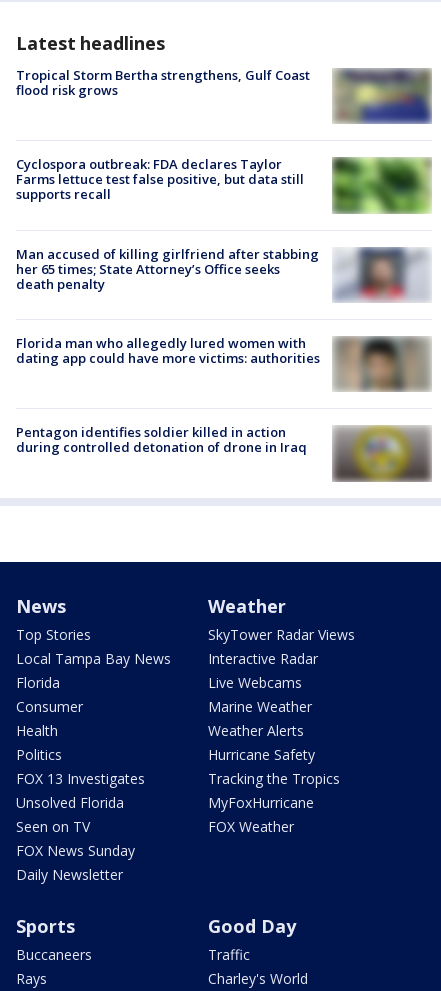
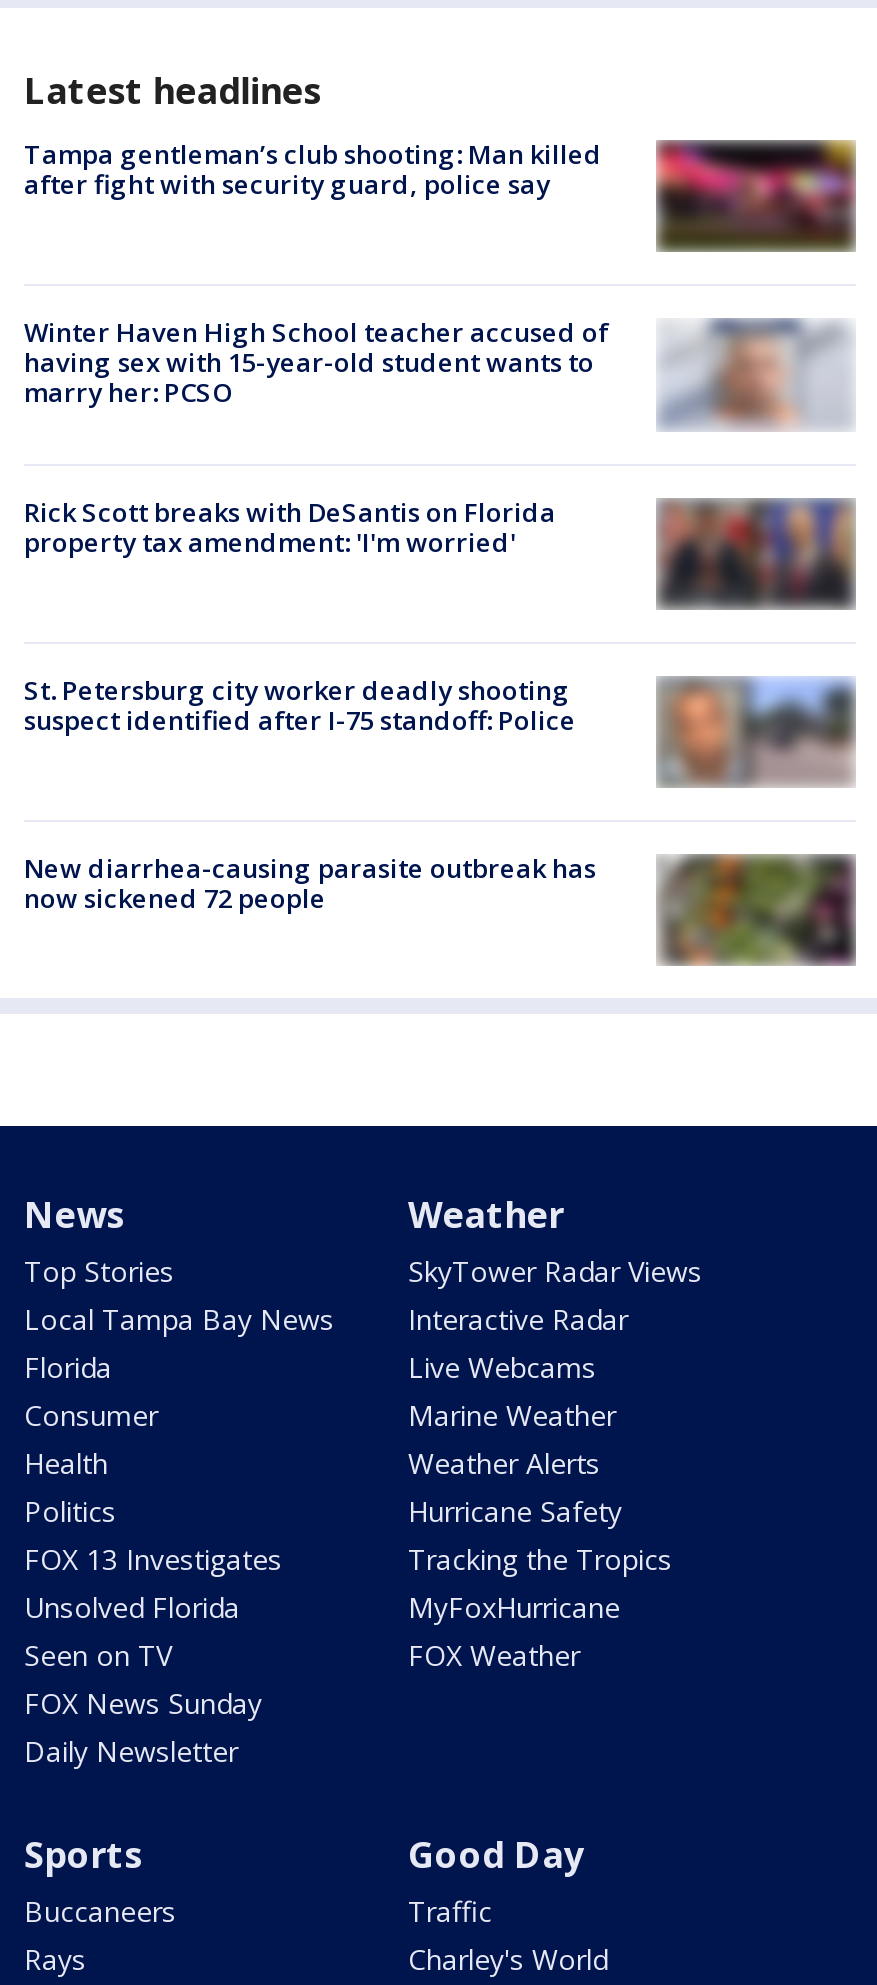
- [image]
- Tropical Storm Bertha strengthens, Gulf Coast
- flood risk grows
+ [image]
+ Tampa gentleman’s club shooting: Man killed
+ after fight with security guard, police say

- [image]
- Cyclospora outbreak: FDA declares Taylor
- Farms lettuce test false positive, but data still
- supports recall
+ [image]
+ Winter Haven High School teacher accused of
+ having sex with 15-year-old student wants to
+ marry her: PCSO

- Man accused of killing girlfriend after stabbing
- her 65 times; State Attorney’s Office seeks
- death penalty
+ Rick Scott breaks with DeSantis on Florida
+ property tax amendment: 'I'm worried'

- [image]
+ [image]

- Florida man who allegedly lured women with
- dating app could have more victims: authorities
+ St. Petersburg city worker deadly shooting
+ suspect identified after I-75 standoff: Police

- [image]
+ [image]

- [image]
- Pentagon identifies soldier killed in action
- during controlled detonation of drone in Iraq
+ [image]
+ New diarrhea-causing parasite outbreak has
+ now sickened 72 people
